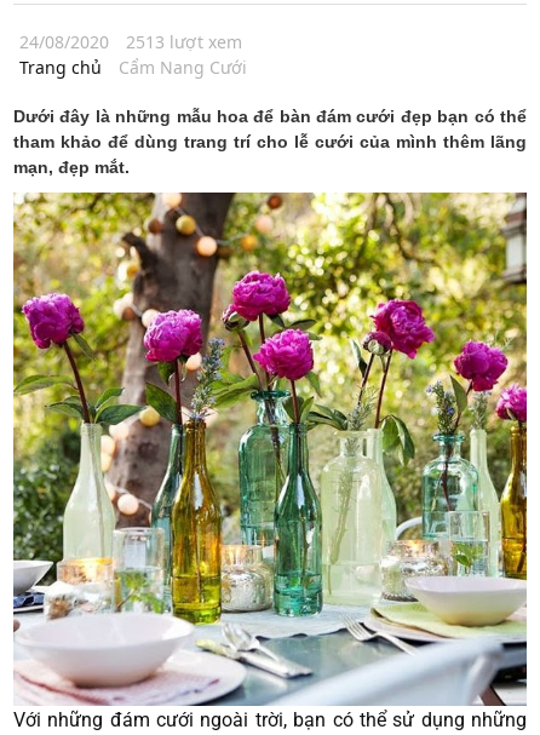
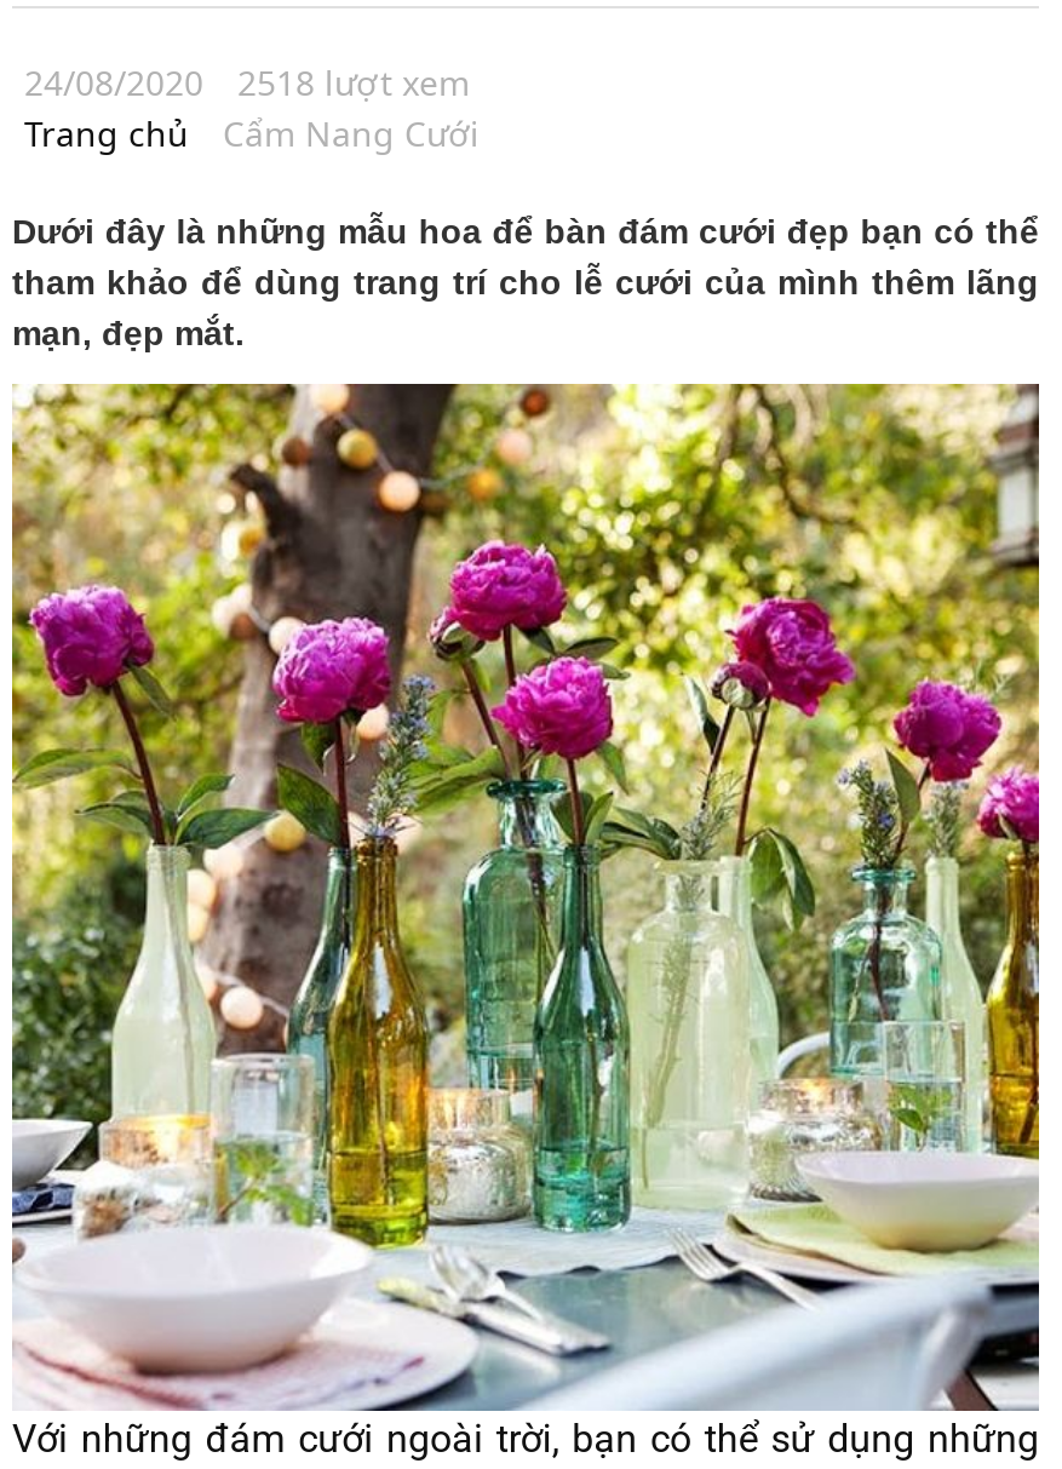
- 24/08/2020 2513 lượt xem
+ 24/08/2020 2518 lượt xem
